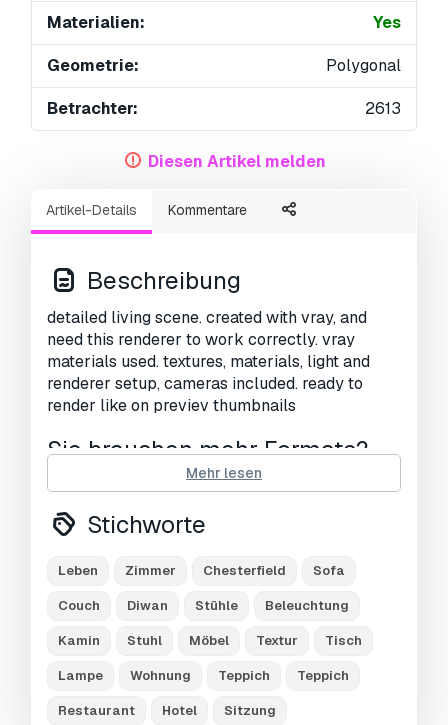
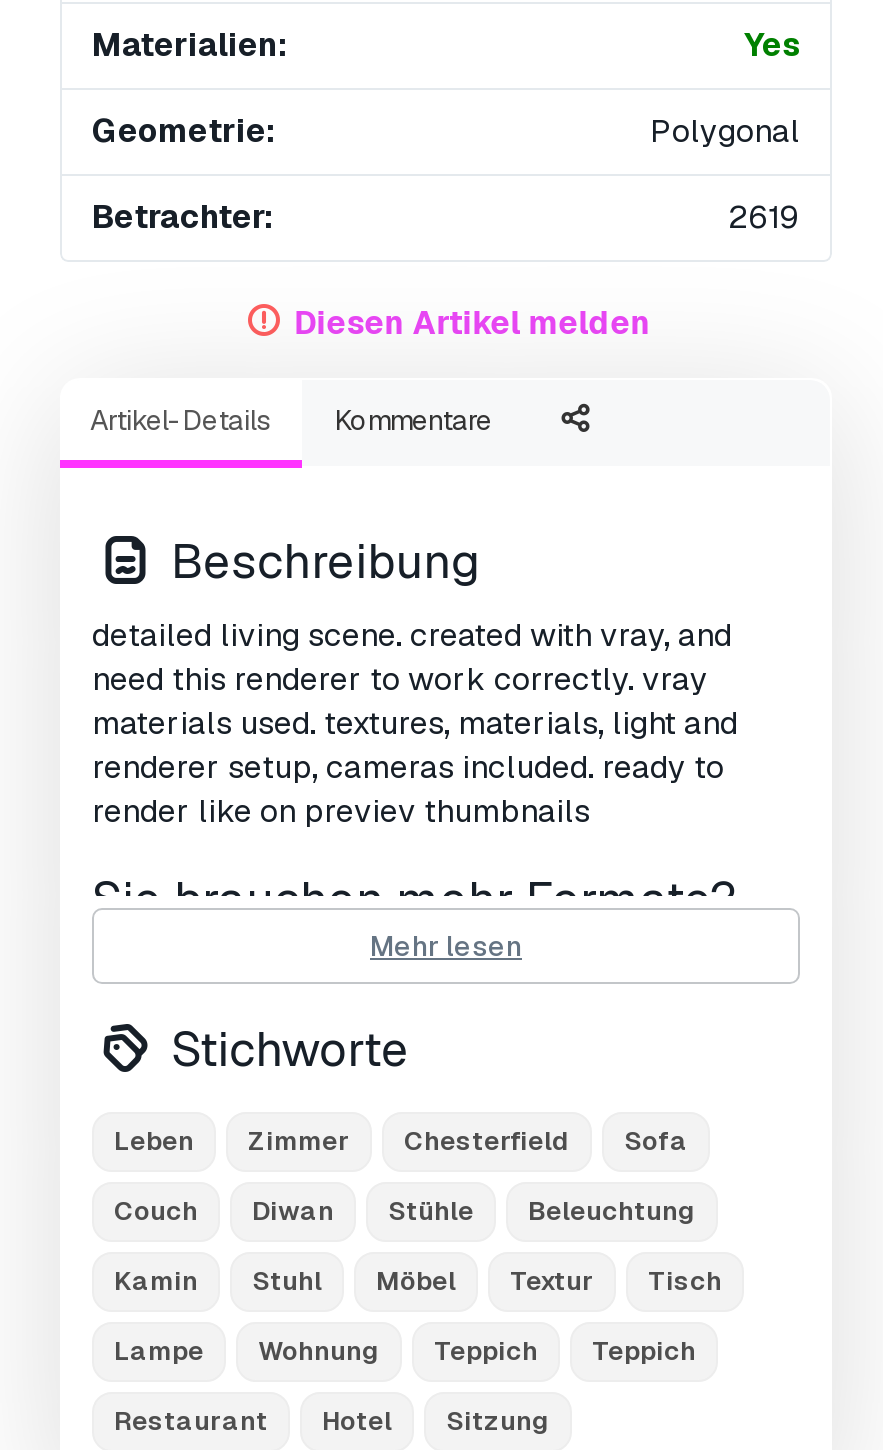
- 2613
+ 2619
